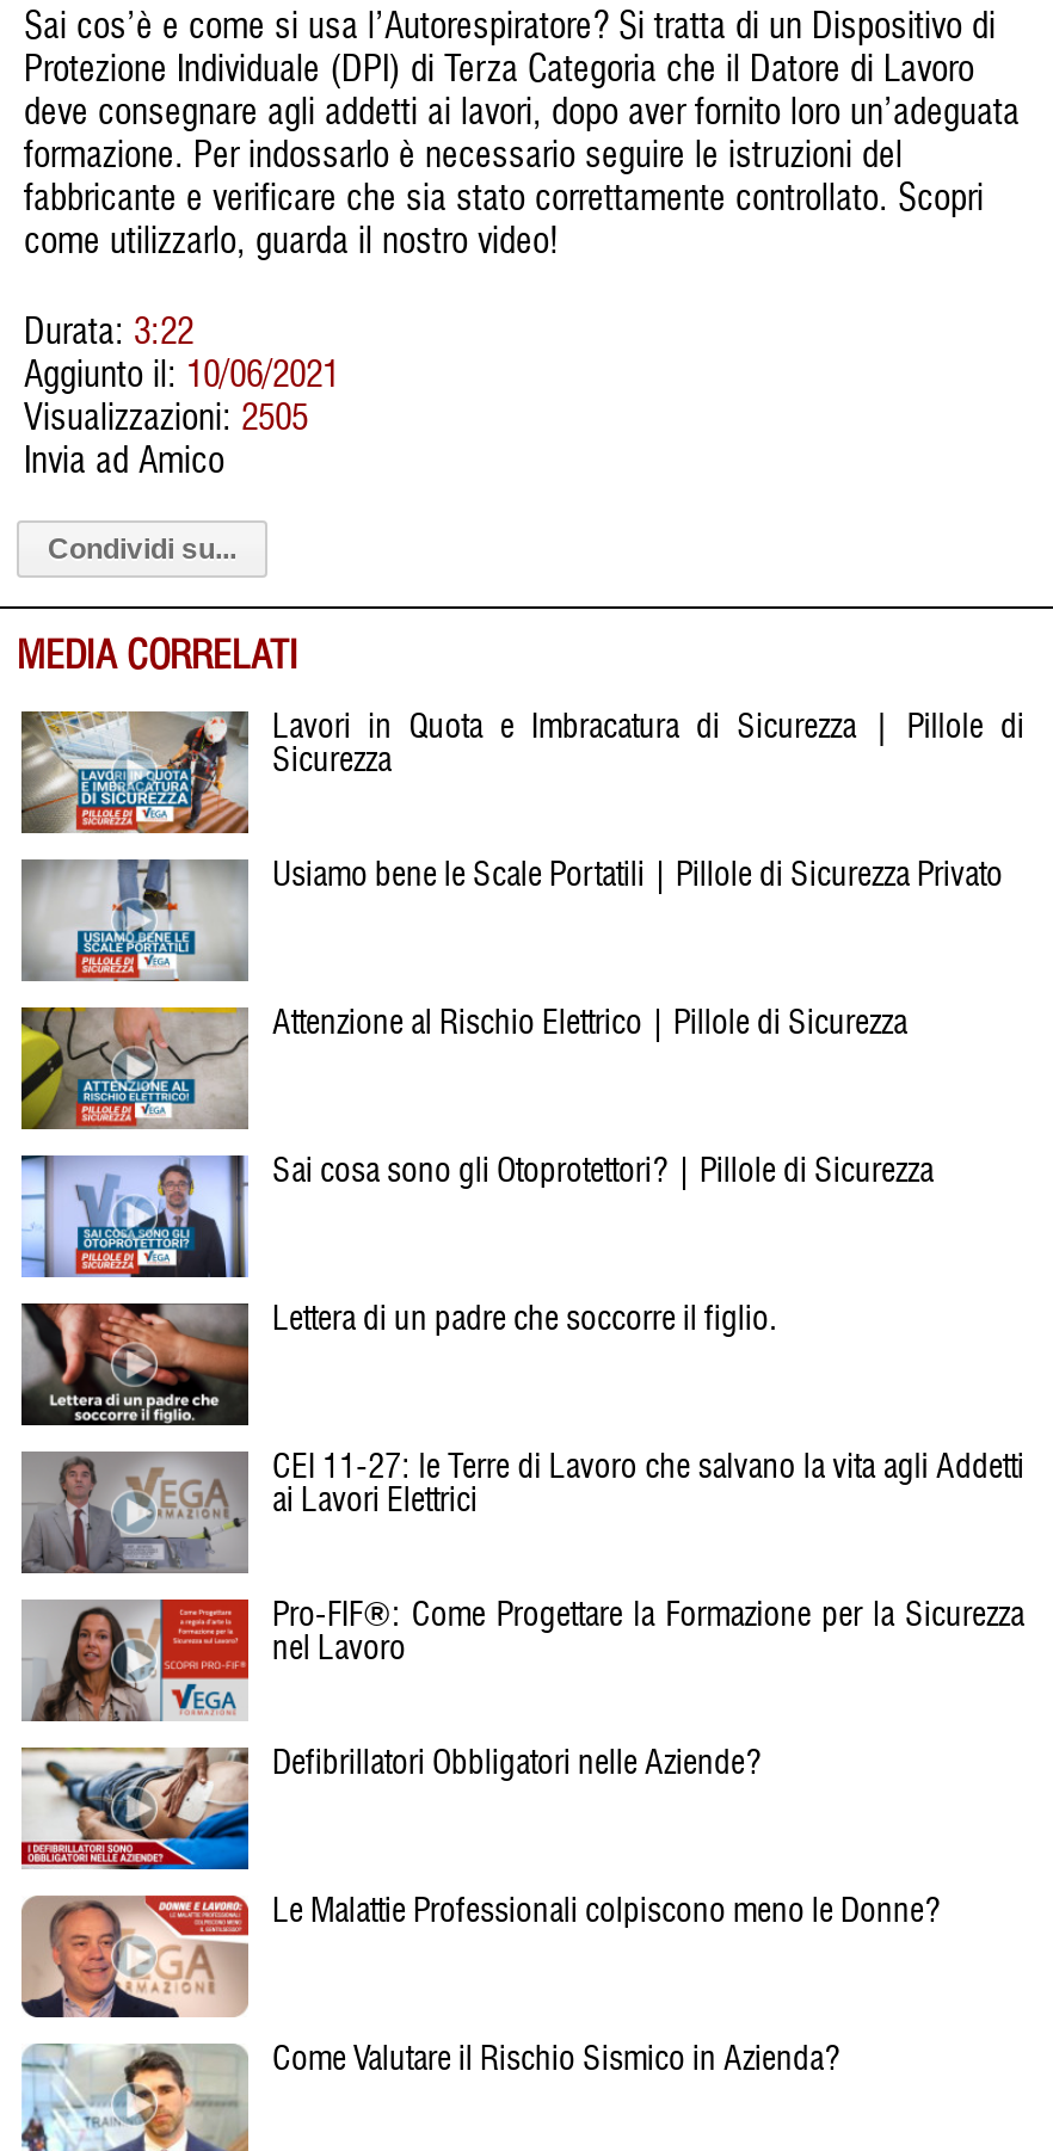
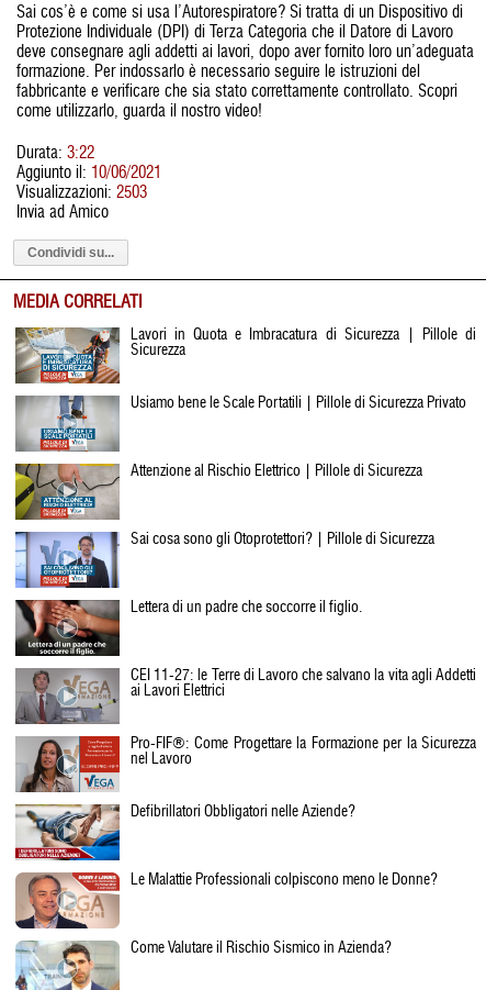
- Visualizzazioni: 2505
+ Visualizzazioni: 2503
